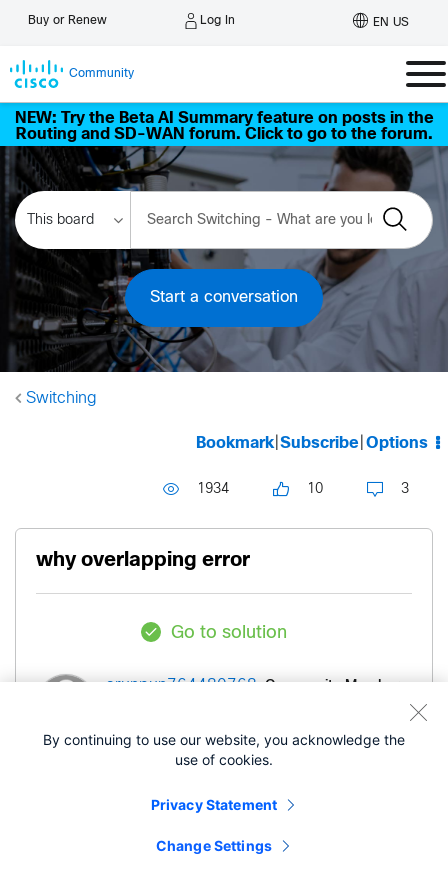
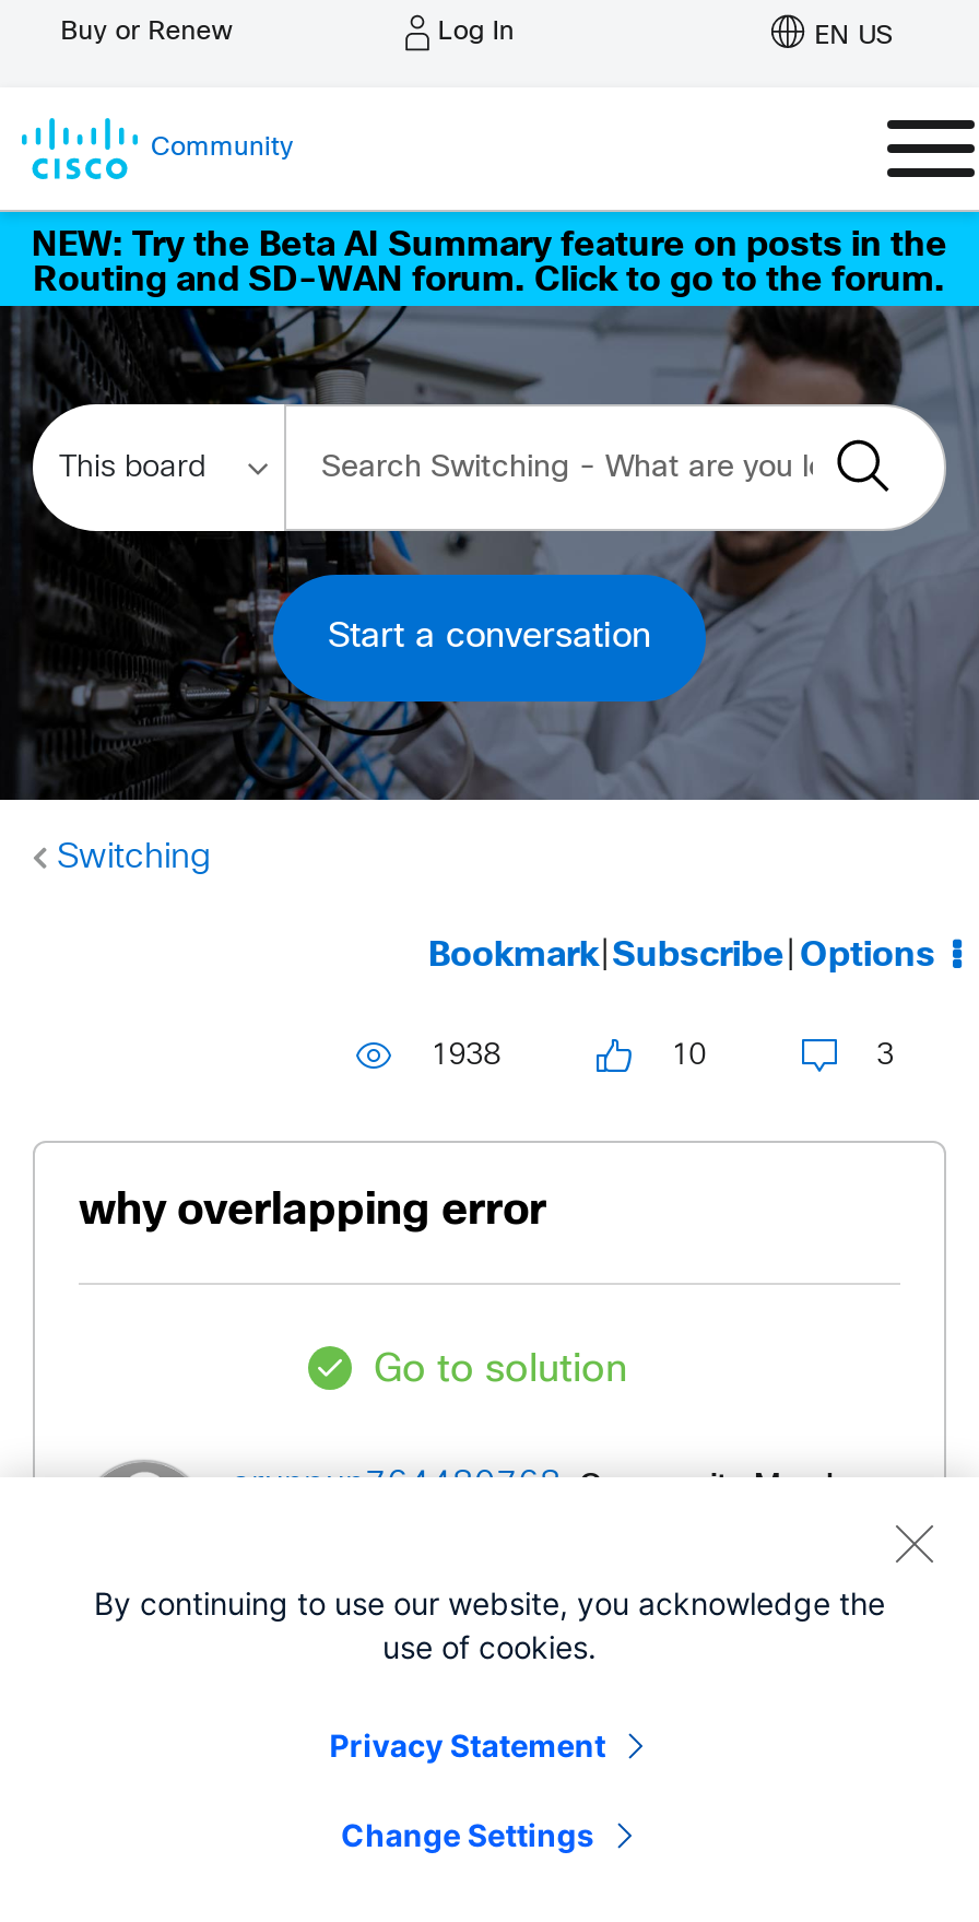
- 1934
+ 1938
